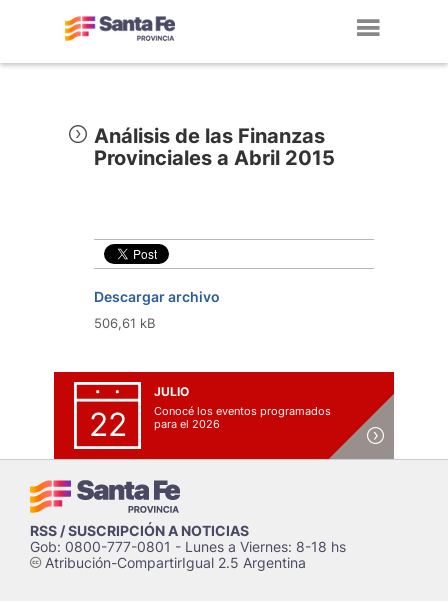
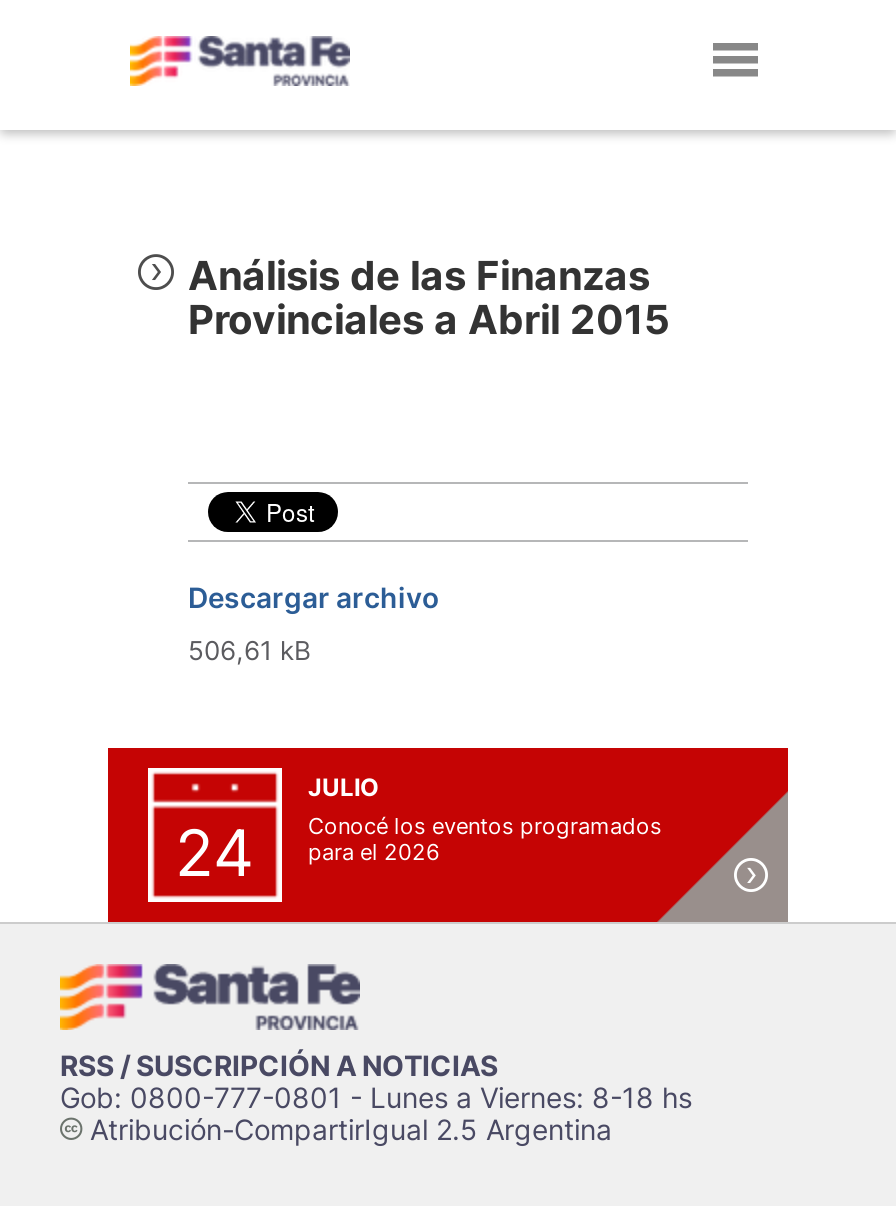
- 22 Conocé los eventos programados para el 2026
+ 24 Conocé los eventos programados para el 2026
